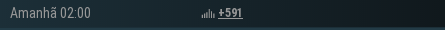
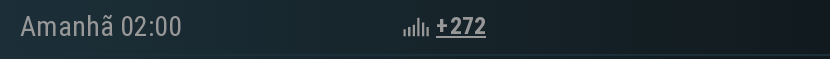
- +591
+ +272
